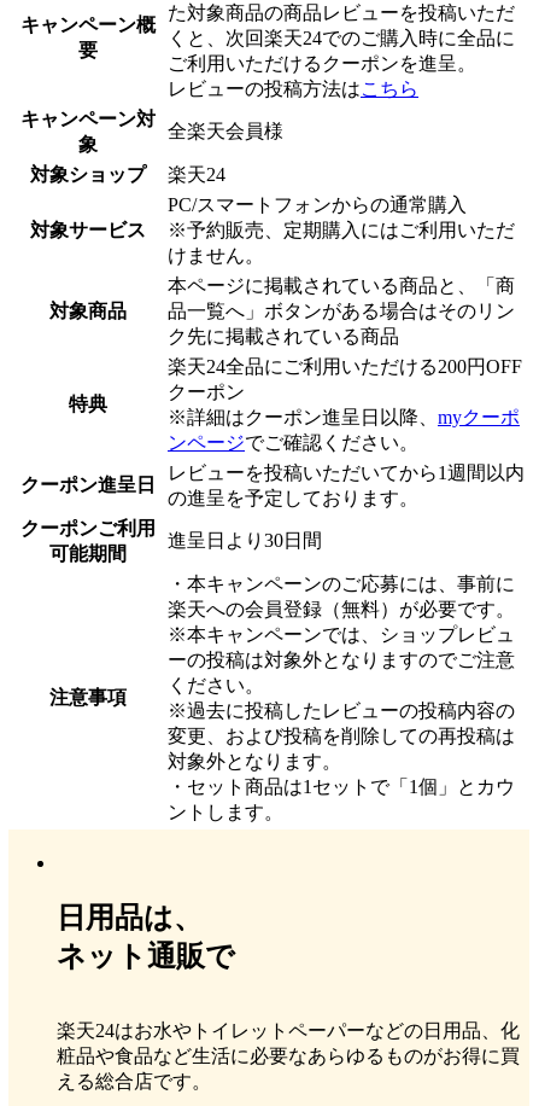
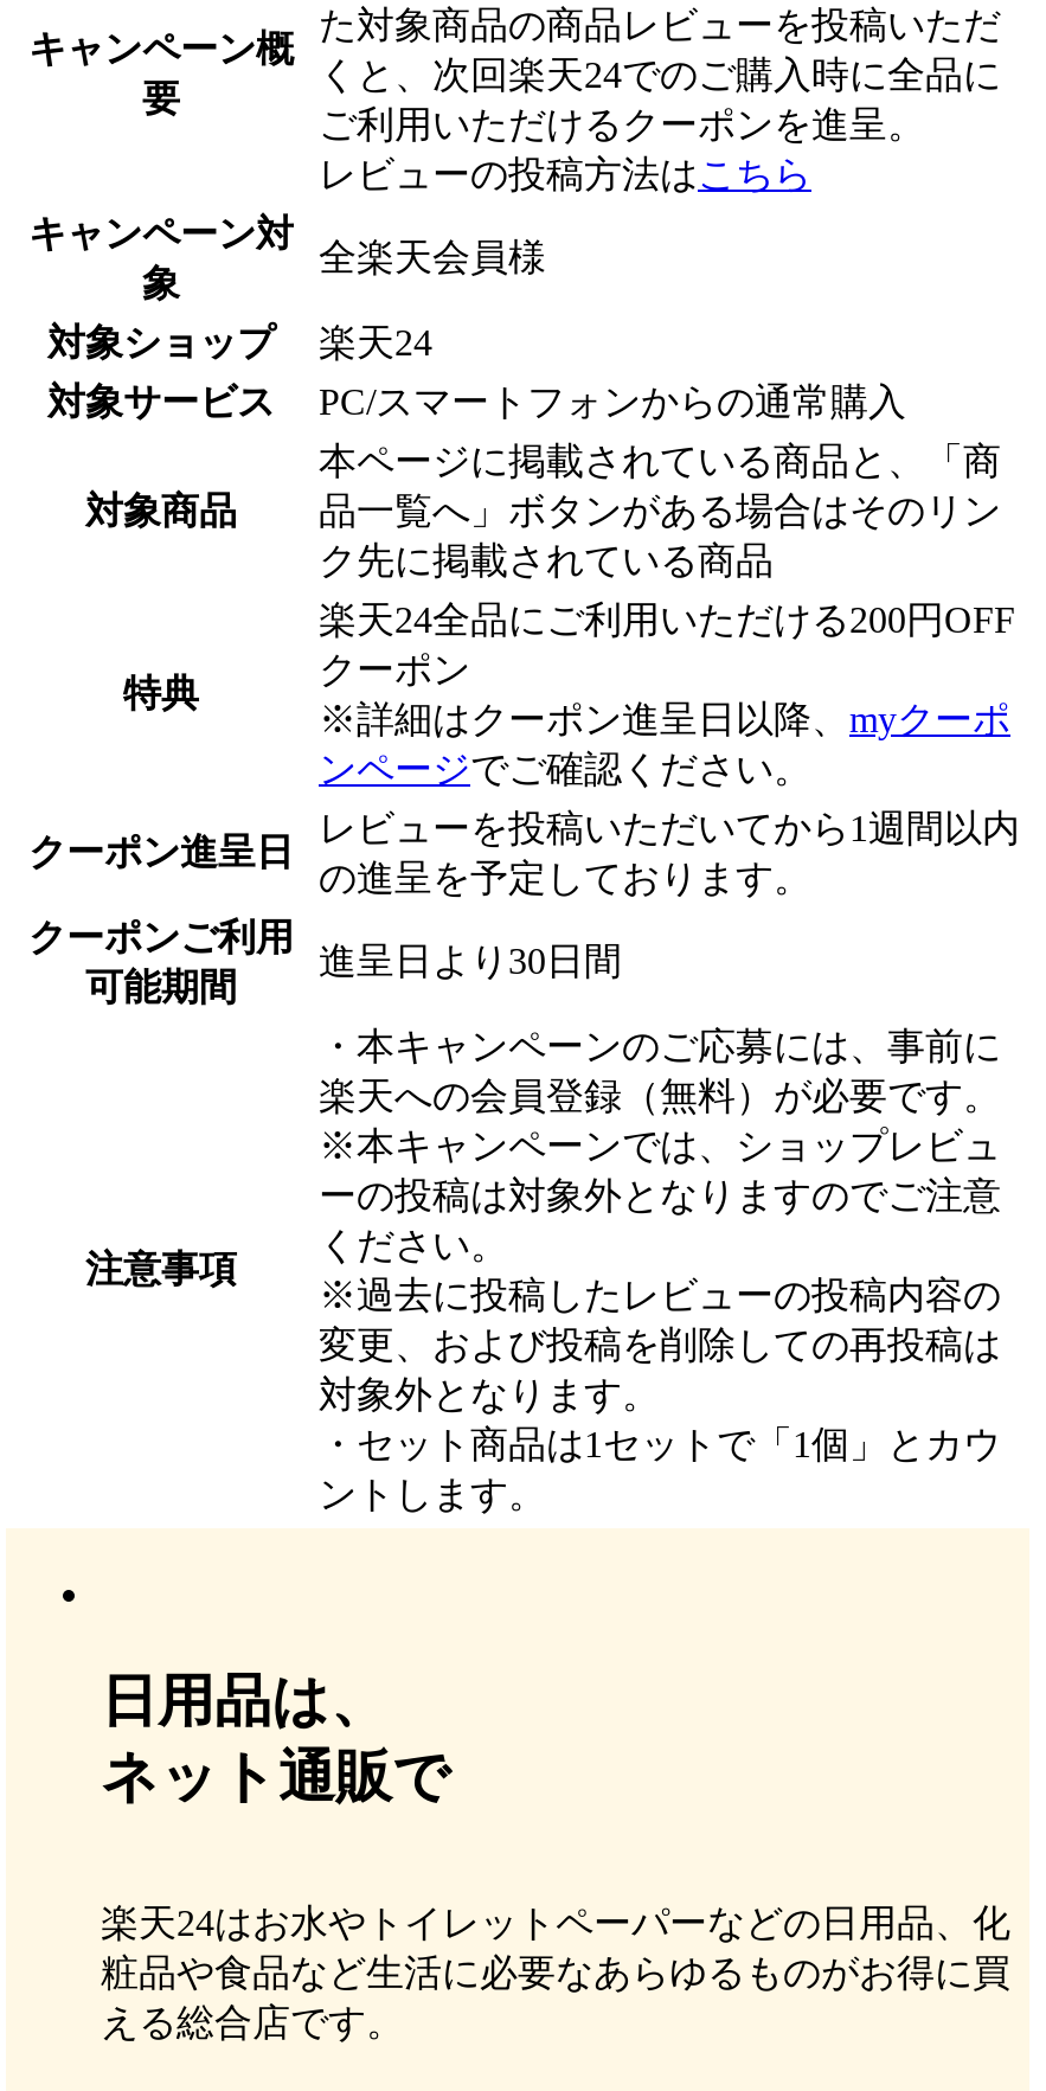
- ※予約販売、定期購入にはご利用いただ
- けません。
